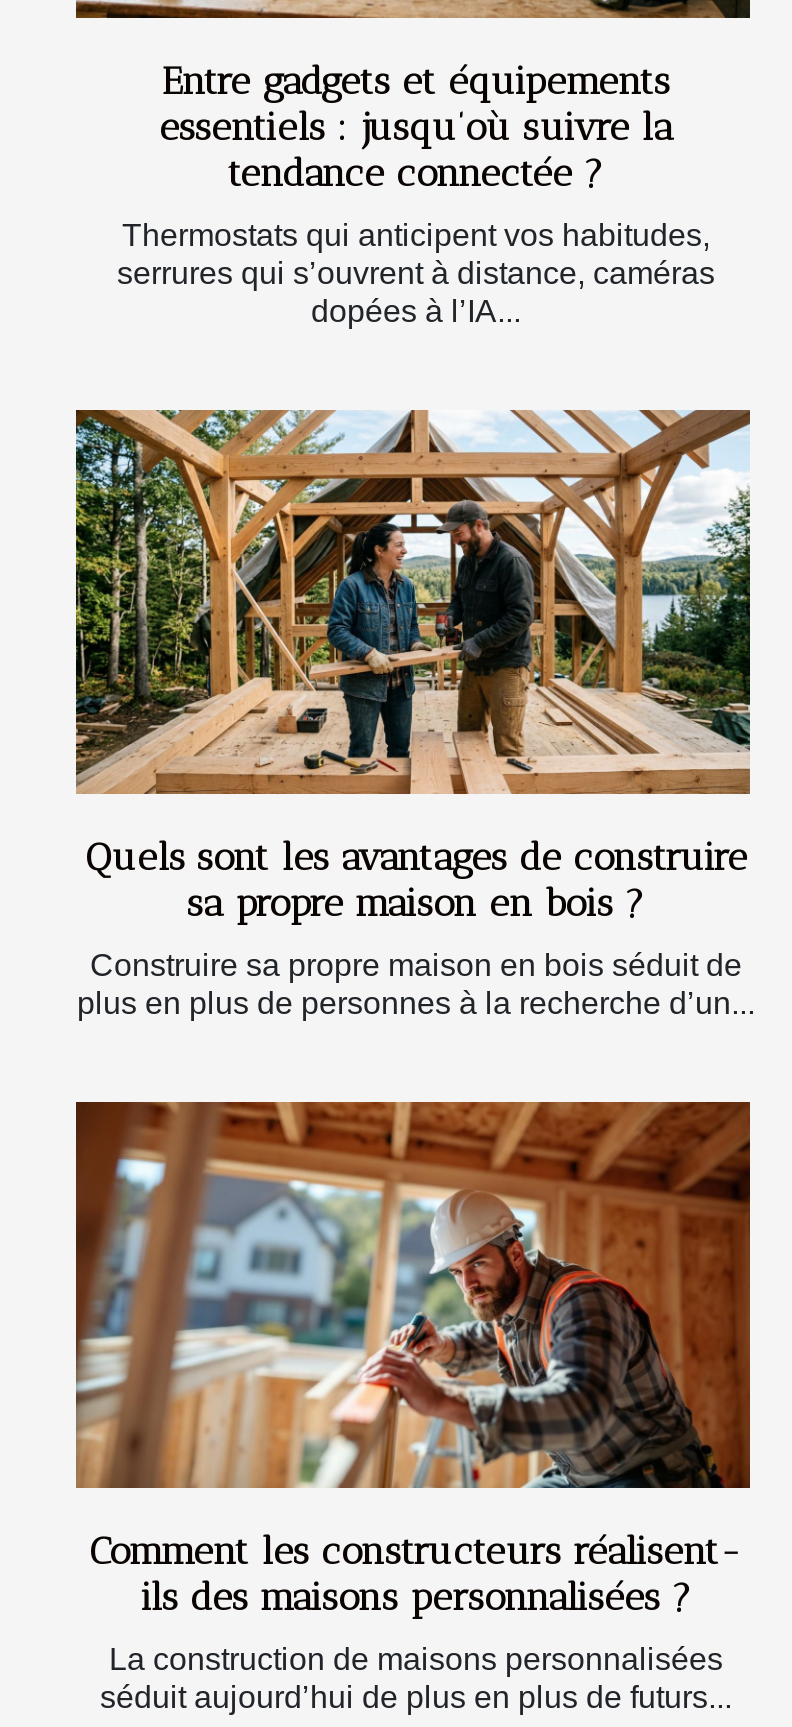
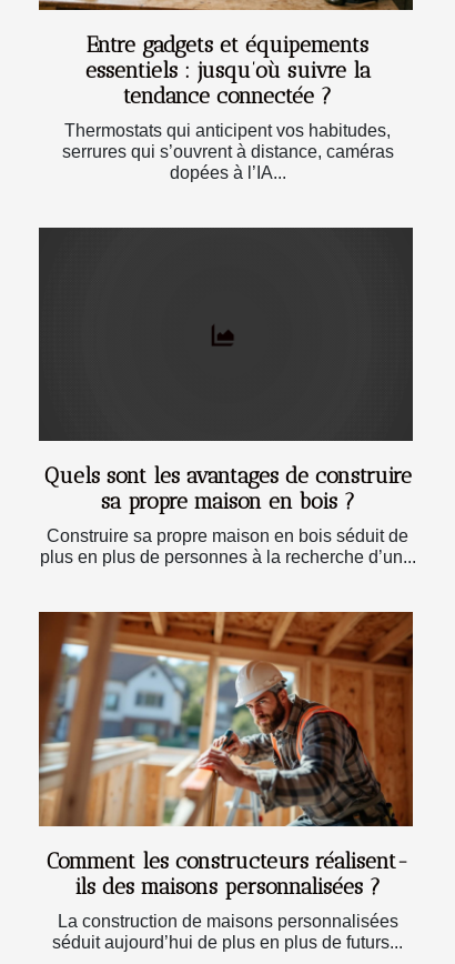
- [image]
